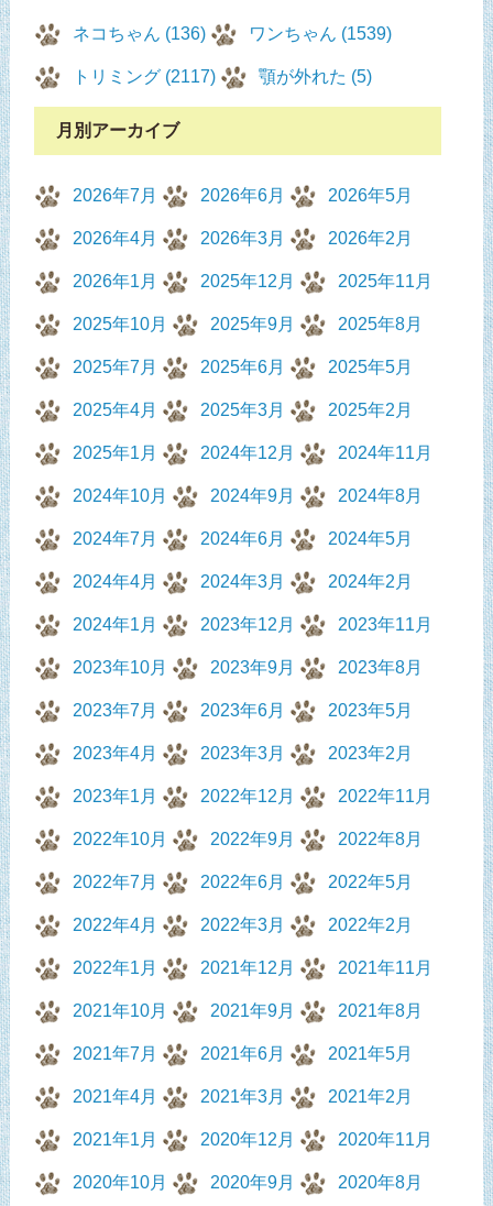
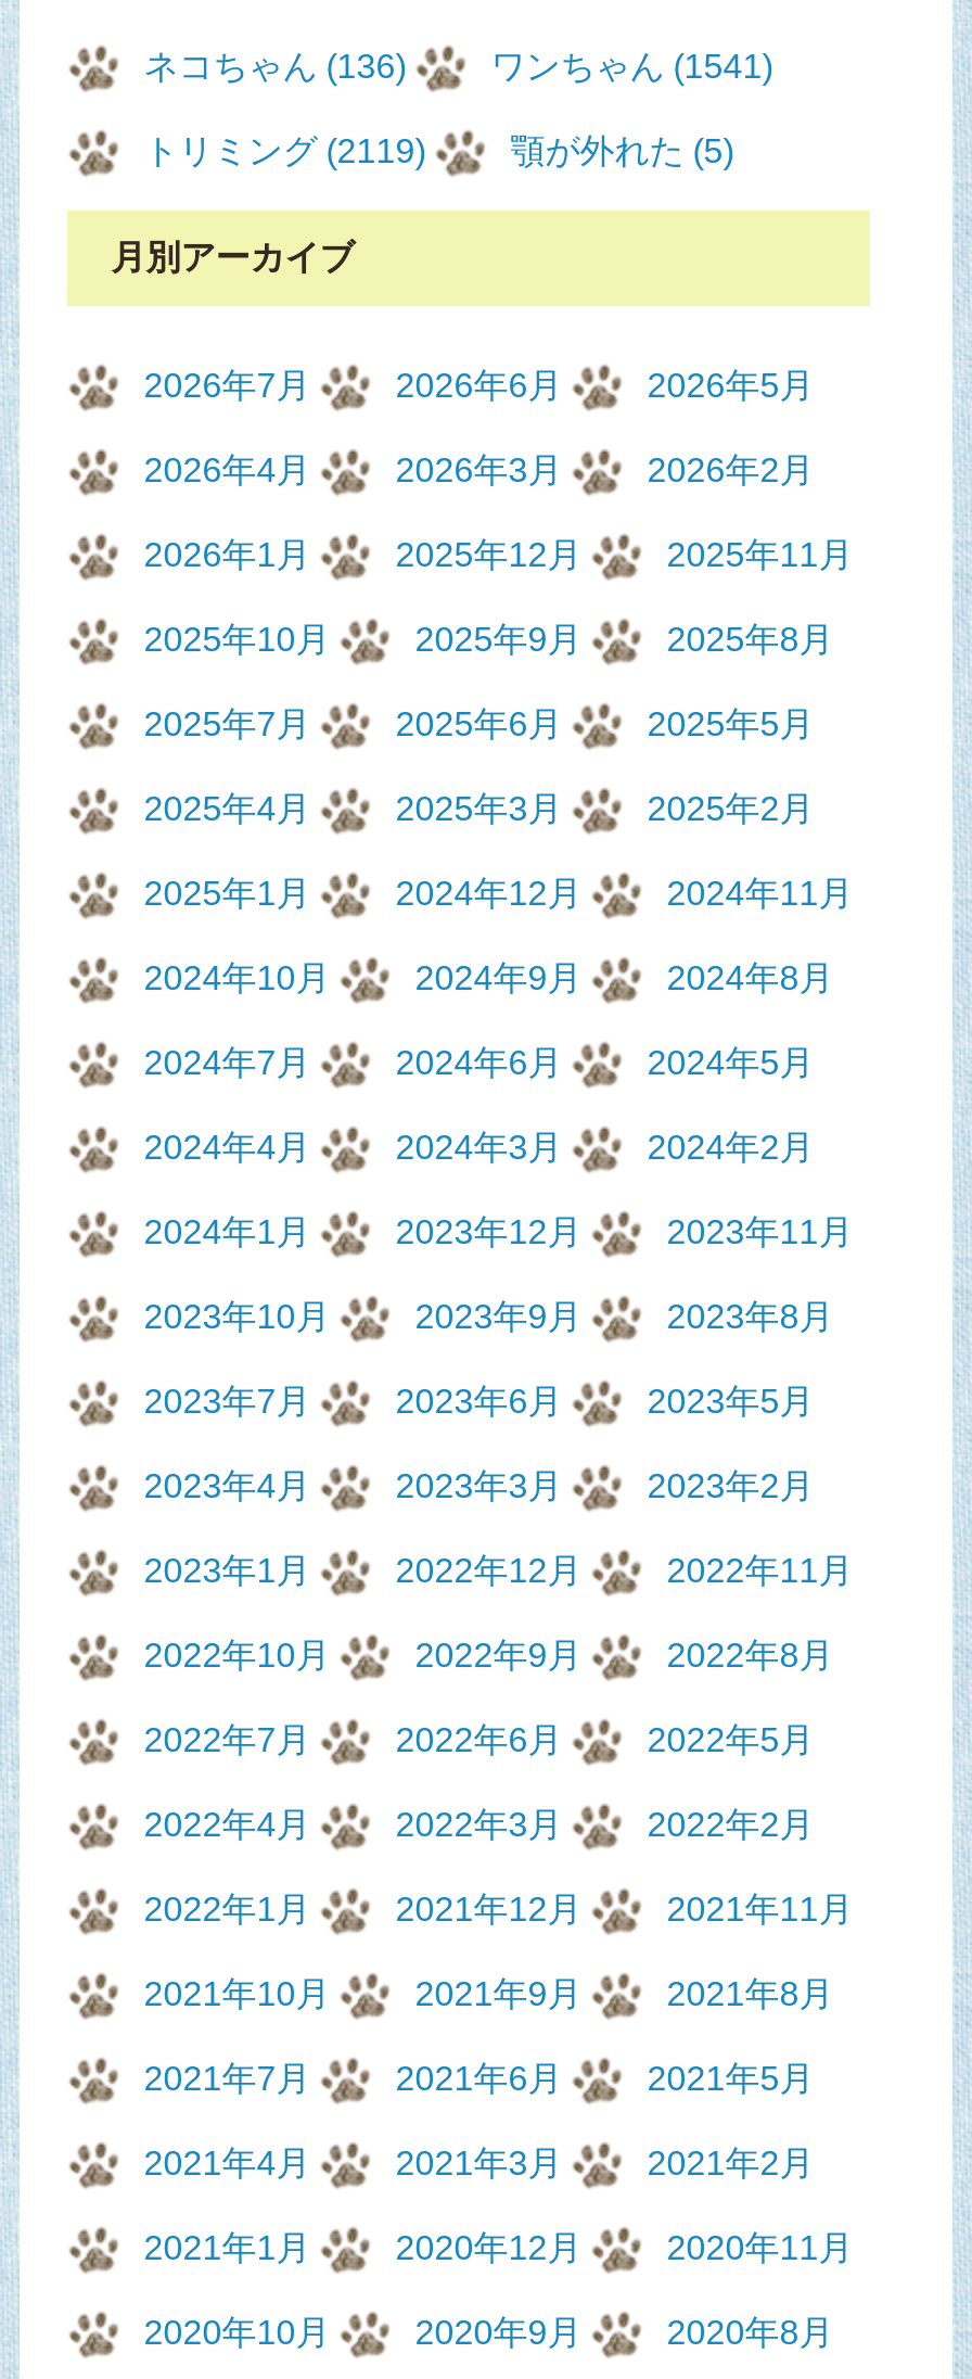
- ワンちゃん (1539)
+ ワンちゃん (1541)

- トリミング (2117)
+ トリミング (2119)
